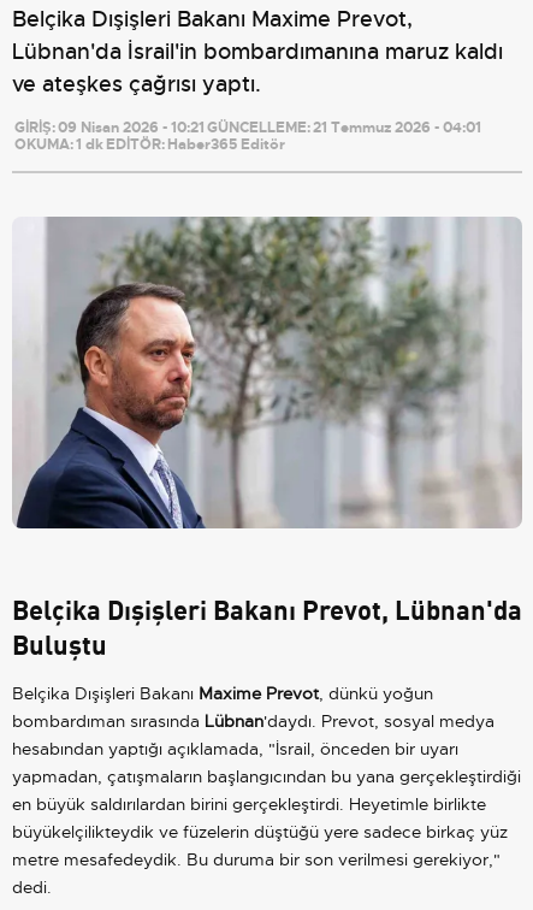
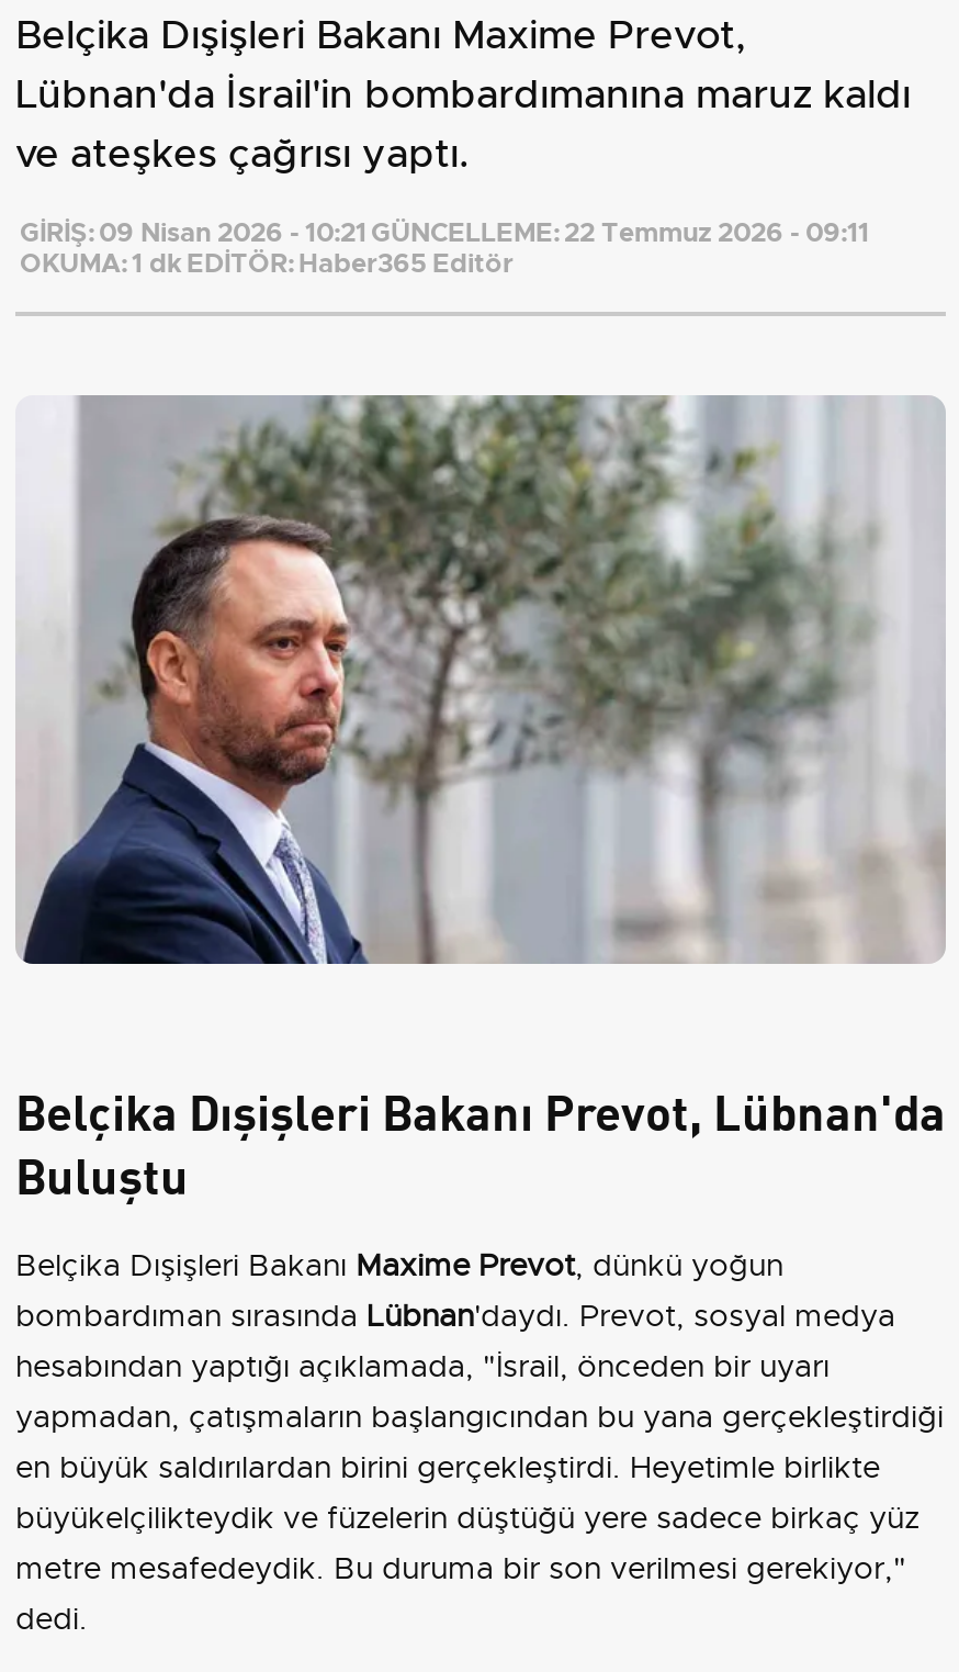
- GİRİŞ: 09 Nisan 2026 - 10:21 GÜNCELLEME: 21 Temmuz 2026 - 04:01
+ GİRİŞ: 09 Nisan 2026 - 10:21 GÜNCELLEME: 22 Temmuz 2026 - 09:11
